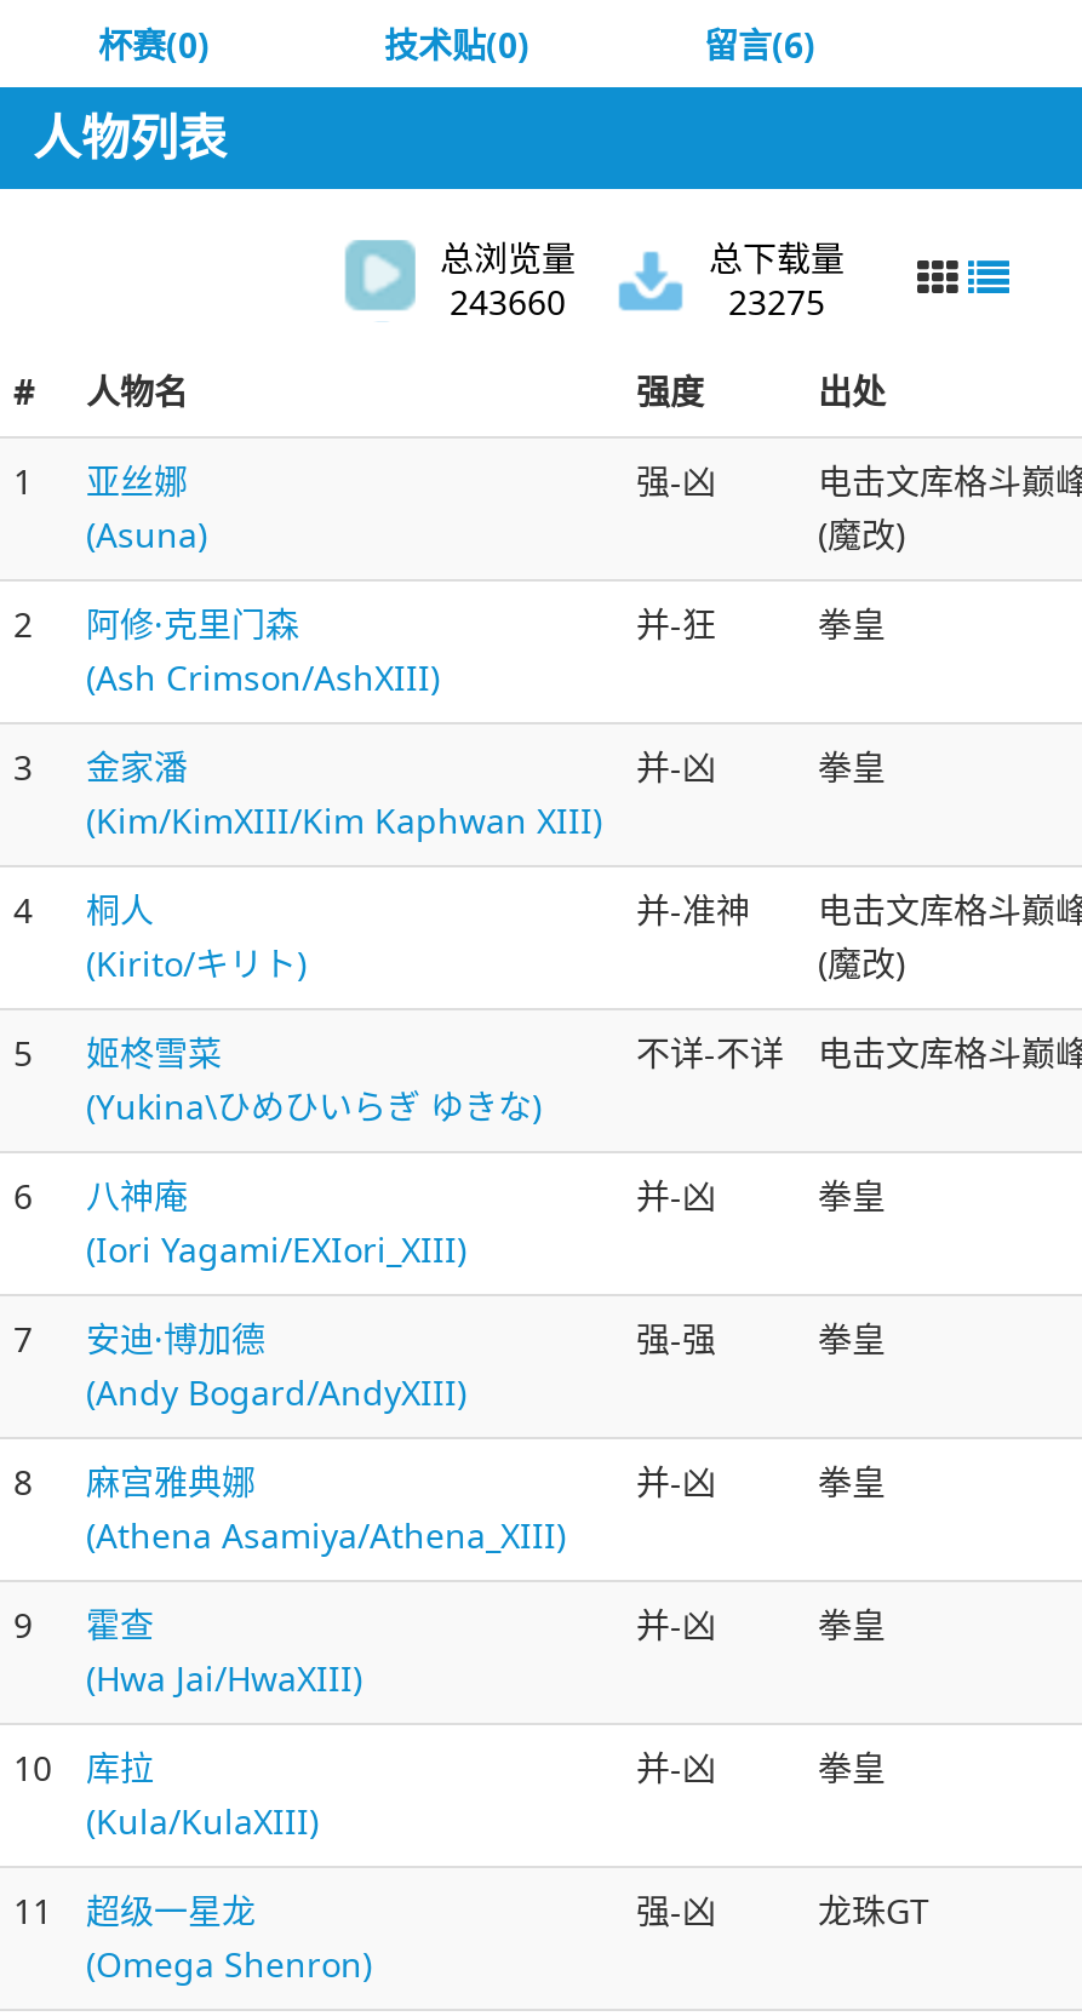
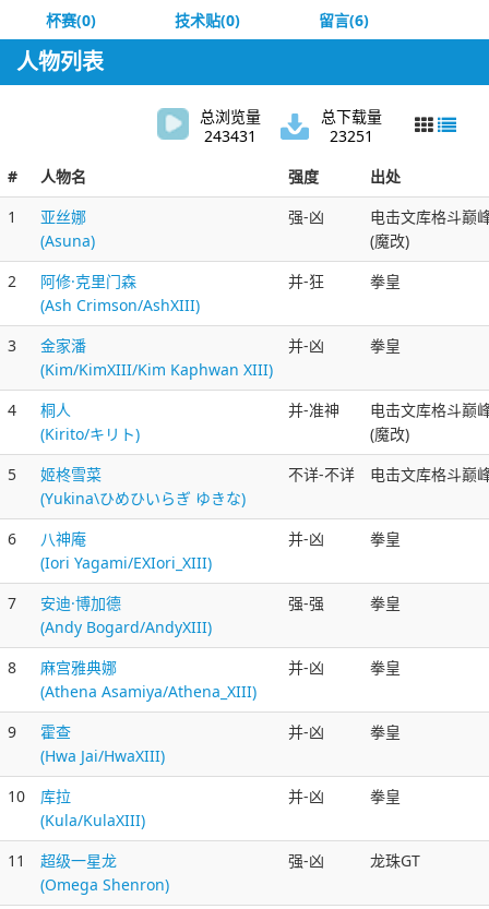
- 243660
+ 243431

- 23275
+ 23251
